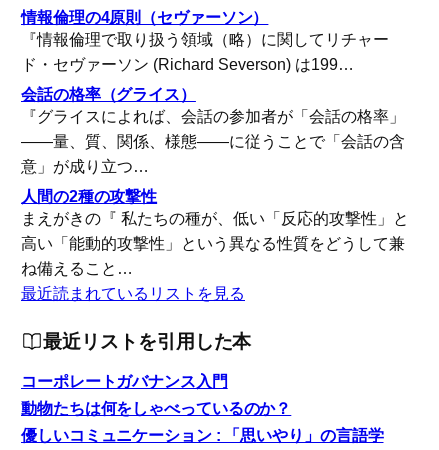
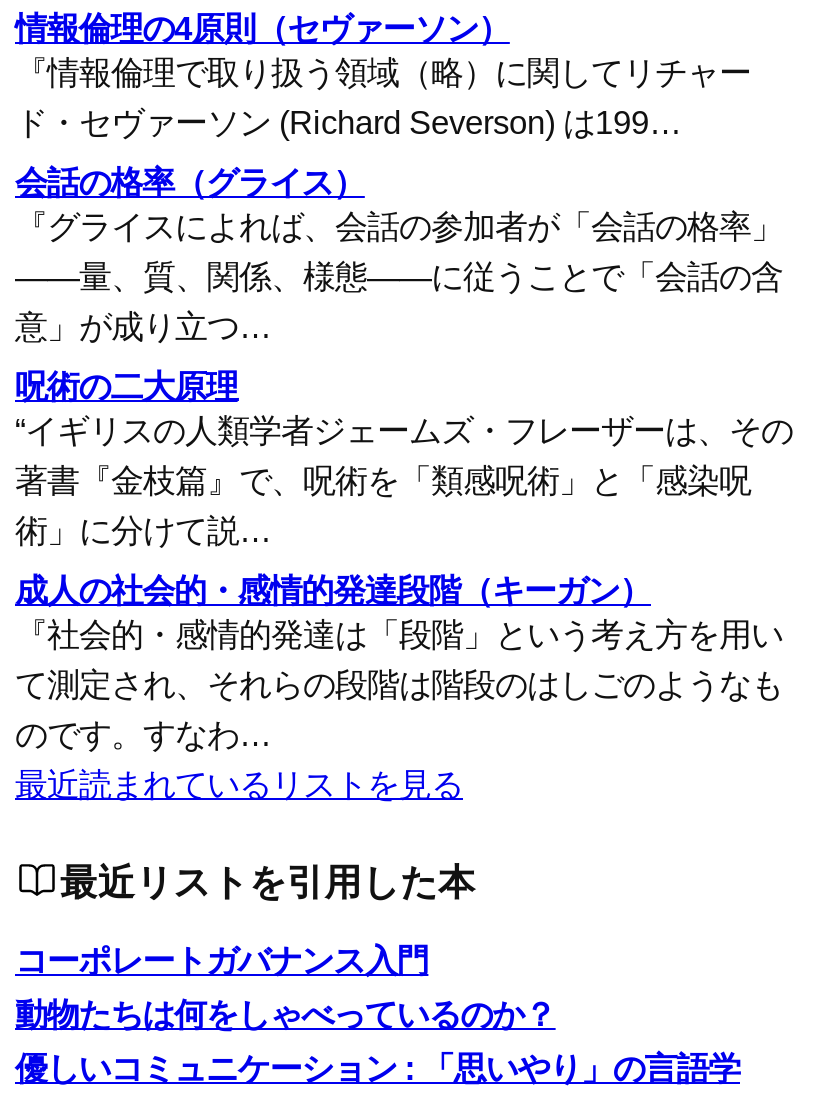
- 人間の2種の攻撃性
- まえがきの『 私たちの種が、低い「反応的攻撃性」と
- 高い「能動的攻撃性」という異なる性質をどうして兼
- ね備えること…
+ 呪術の二大原理
+ “イギリスの人類学者ジェームズ・フレーザーは、その
+ 著書『金枝篇』で、呪術を「類感呪術」と「感染呪
+ 術」に分けて説…
+ 成人の社会的・感情的発達段階（キーガン）
+ 『社会的・感情的発達は「段階」という考え方を用い
+ て測定され、それらの段階は階段のはしごのようなも
+ のです。すなわ…
